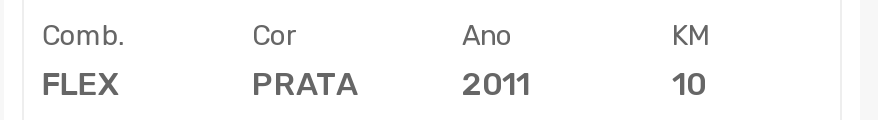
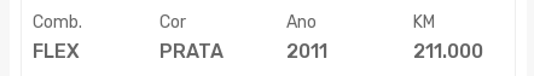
- 10
+ 211.000
